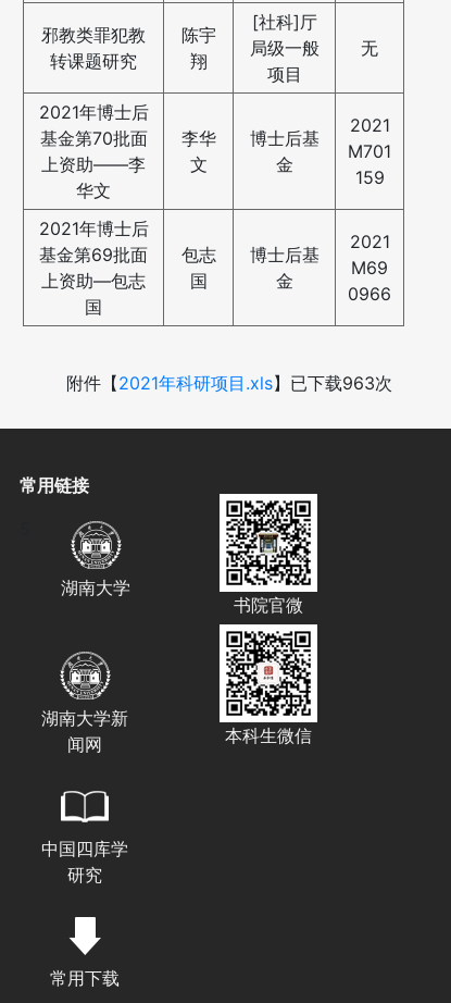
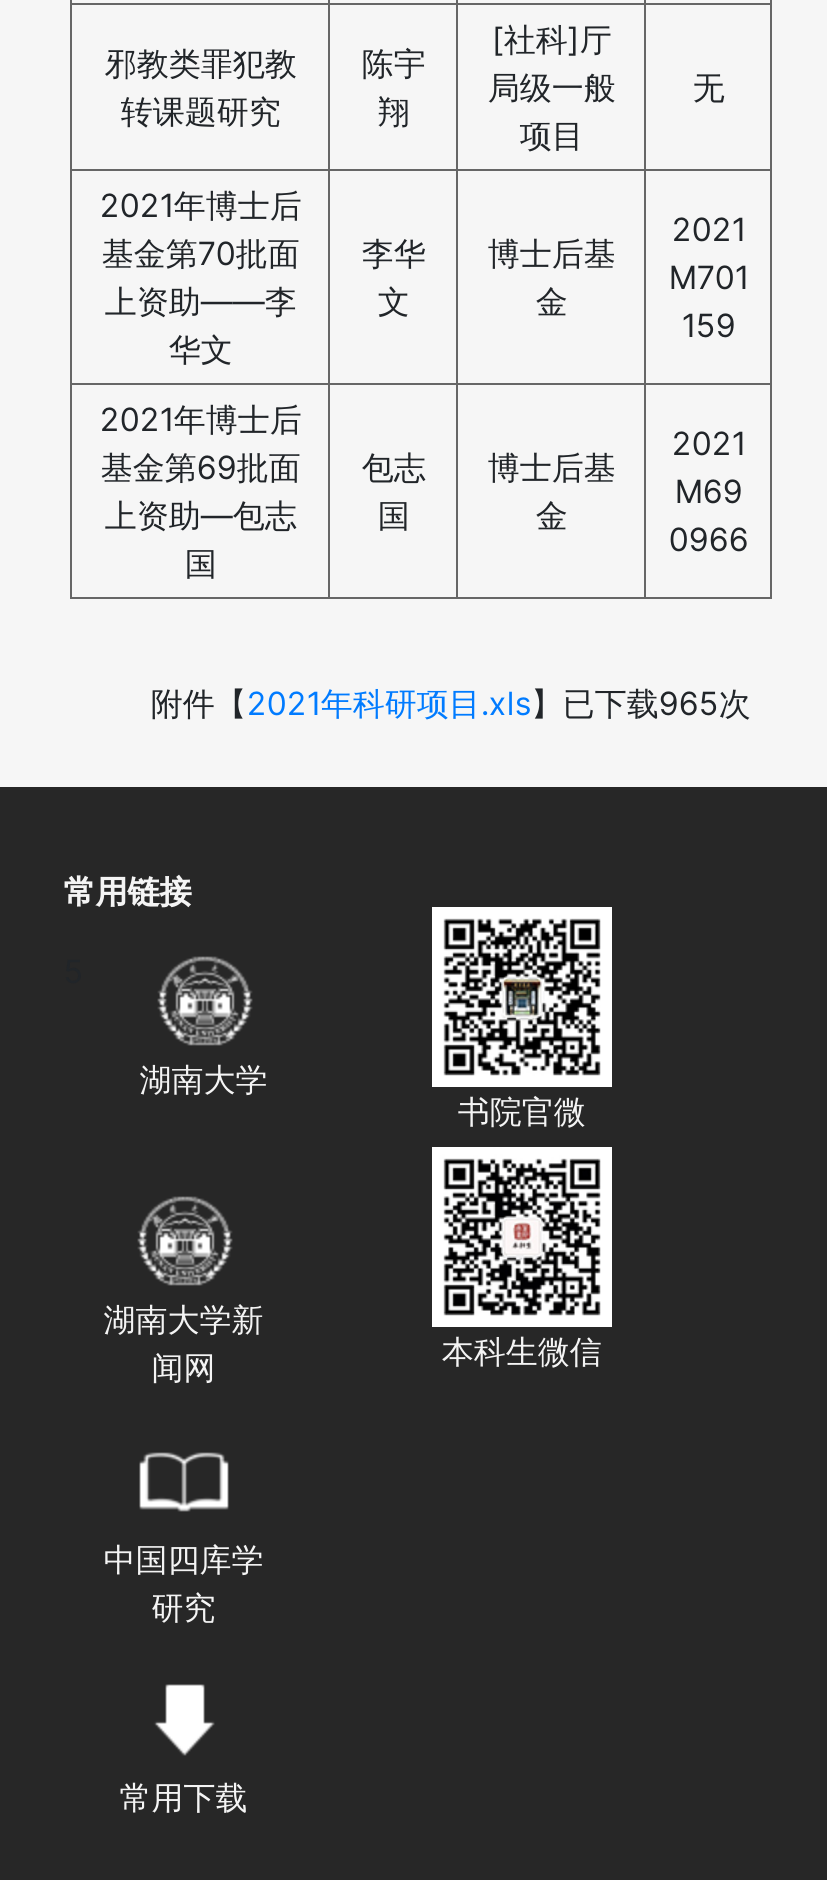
- 附件【2021年科研项目.xls】已下载963次
+ 附件【2021年科研项目.xls】已下载965次
